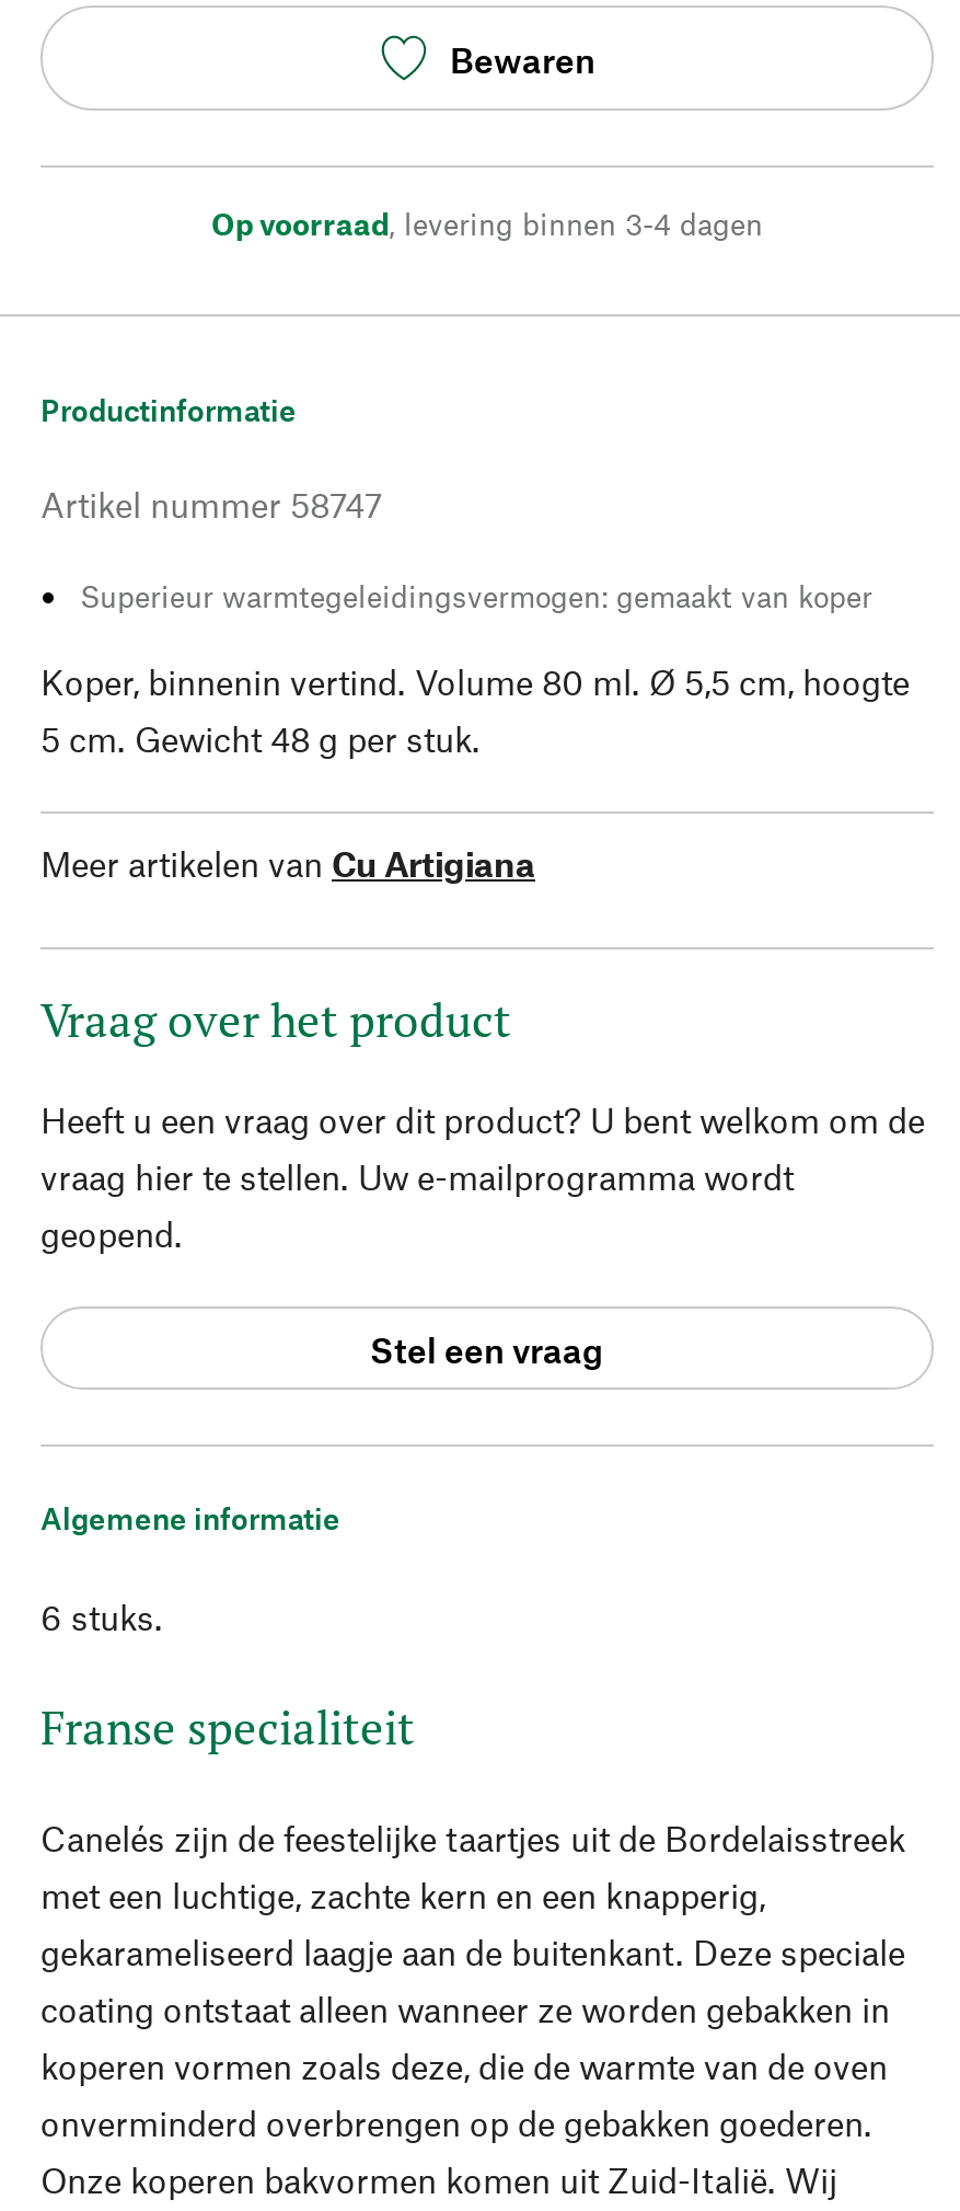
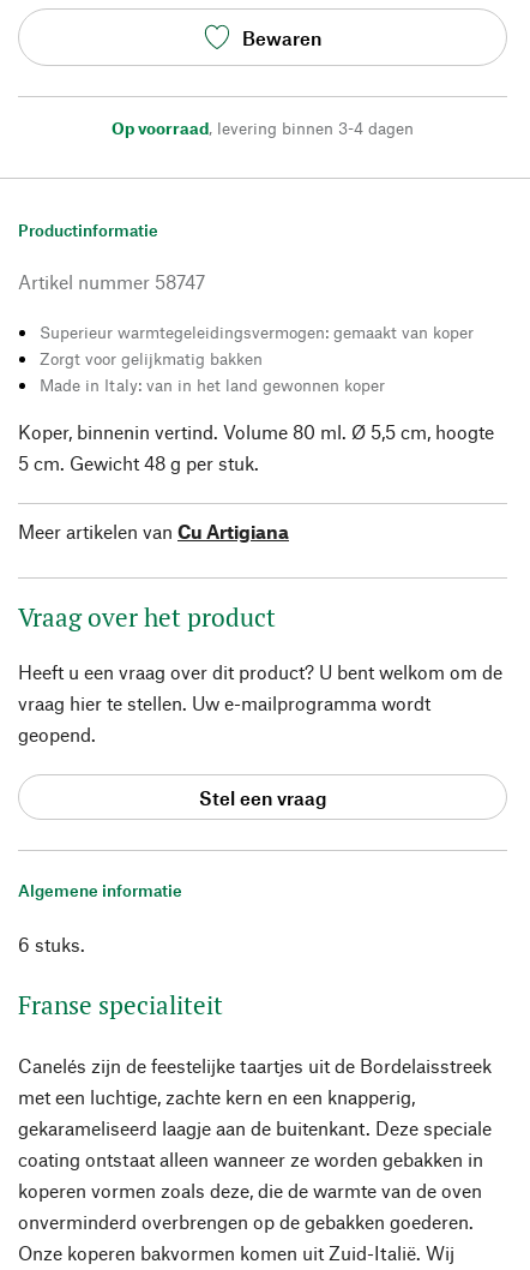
+ Zorgt voor gelijkmatig bakken
+ Made in Italy: van in het land gewonnen koper
